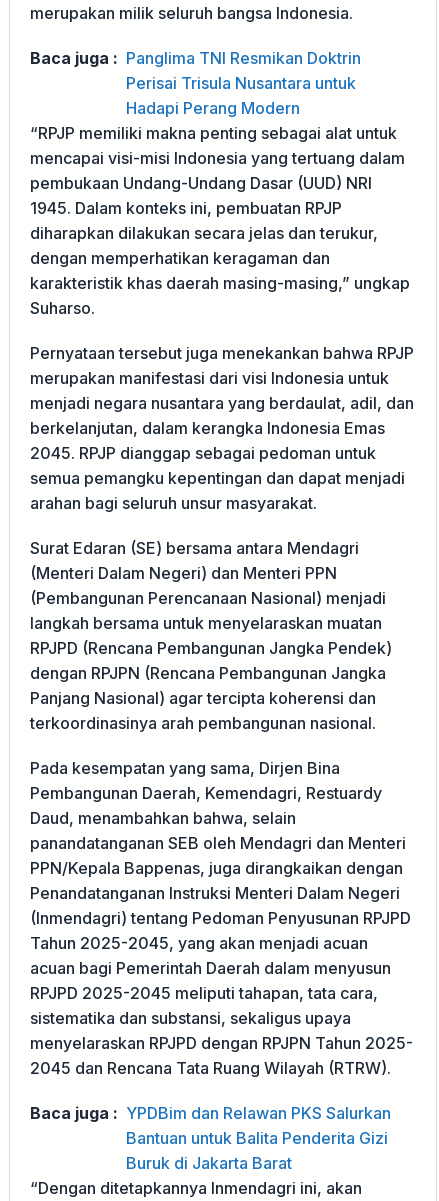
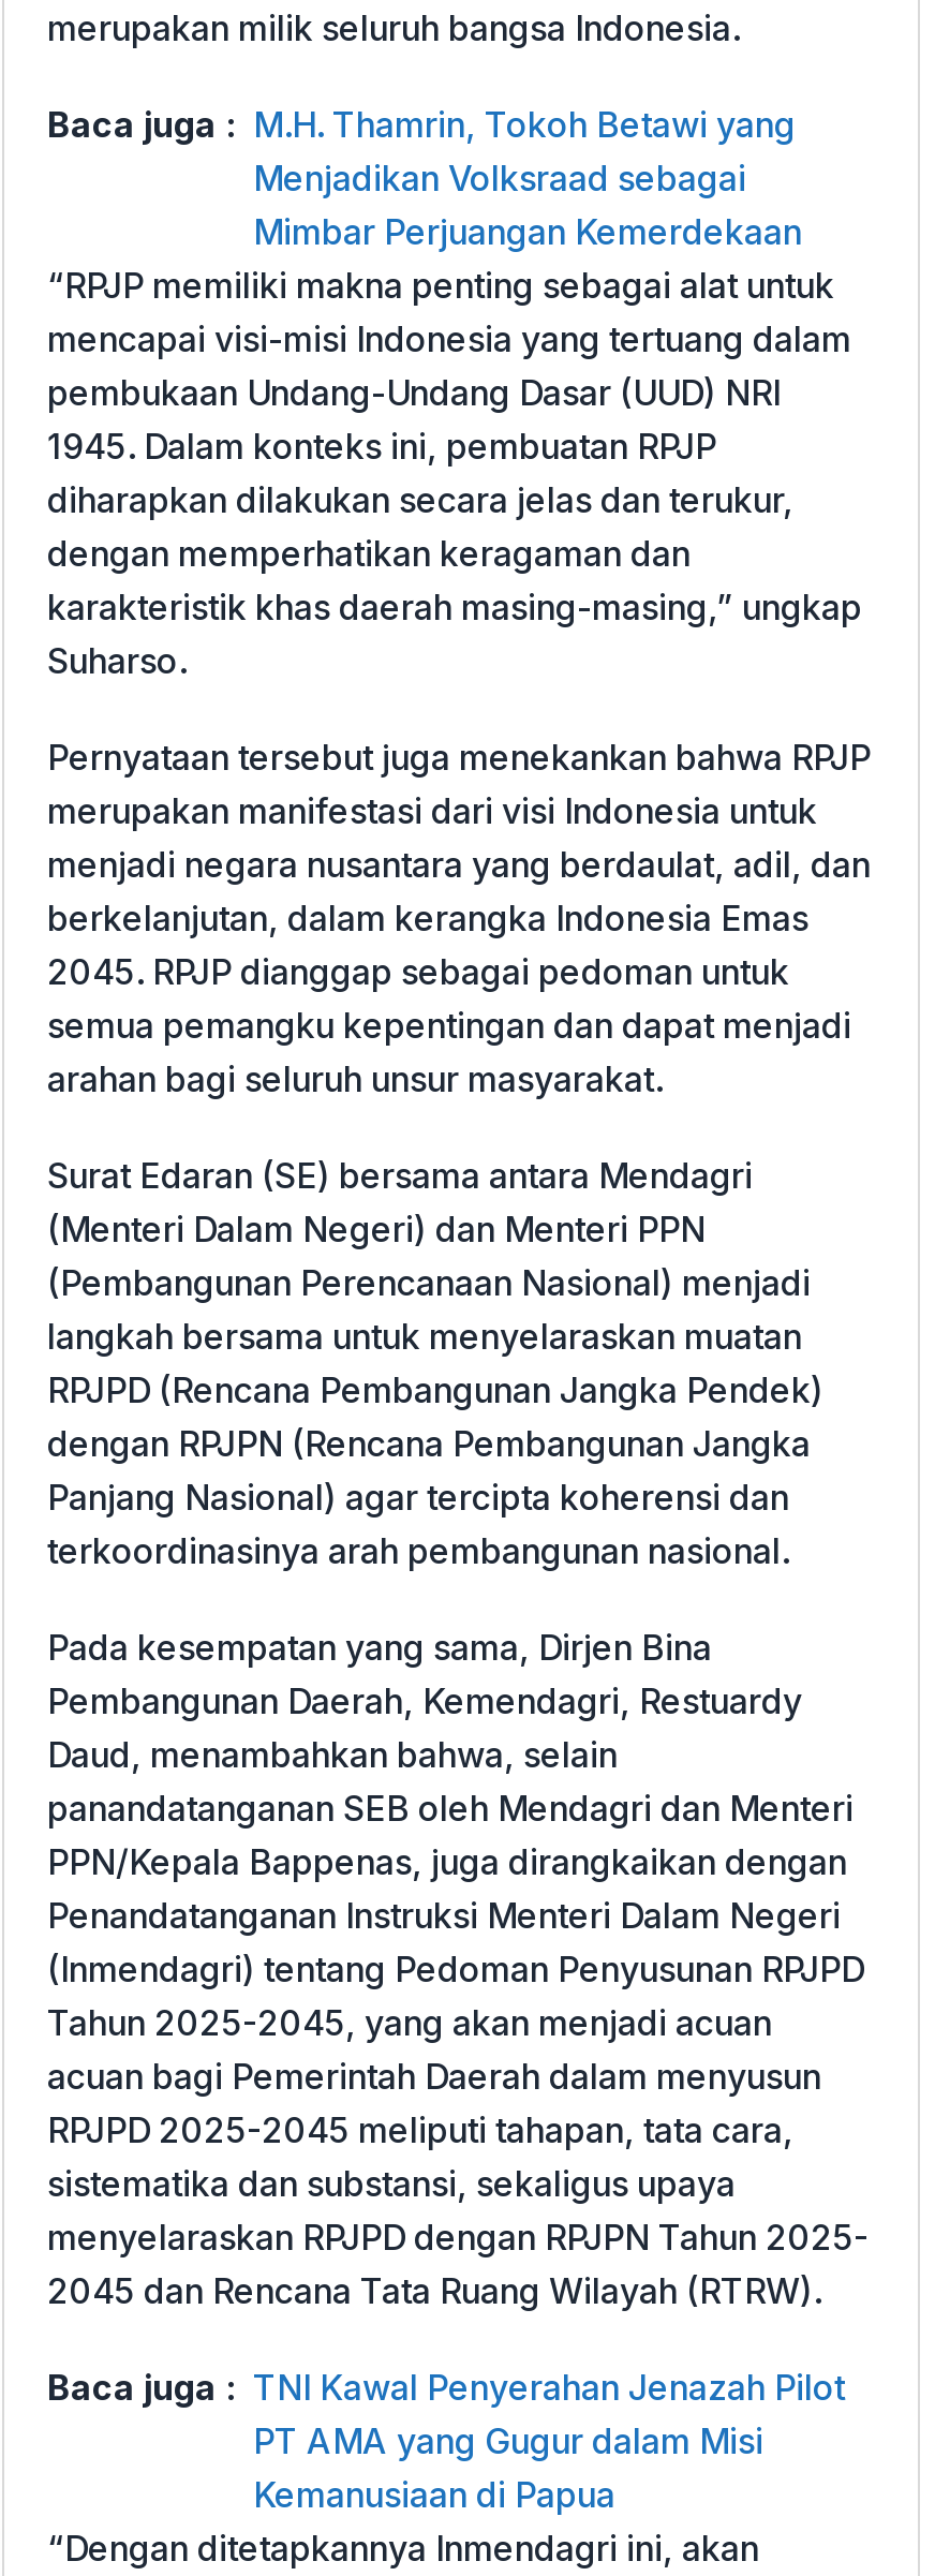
- Baca juga : Panglima TNI Resmikan Doktrin
- Perisai Trisula Nusantara untuk
- Hadapi Perang Modern
+ Baca juga : M.H. Thamrin, Tokoh Betawi yang
+ Menjadikan Volksraad sebagai
+ Mimbar Perjuangan Kemerdekaan

- Baca juga : YPDBim dan Relawan PKS Salurkan
- Bantuan untuk Balita Penderita Gizi
- Buruk di Jakarta Barat
+ Baca juga : TNI Kawal Penyerahan Jenazah Pilot
+ PT AMA yang Gugur dalam Misi
+ Kemanusiaan di Papua
